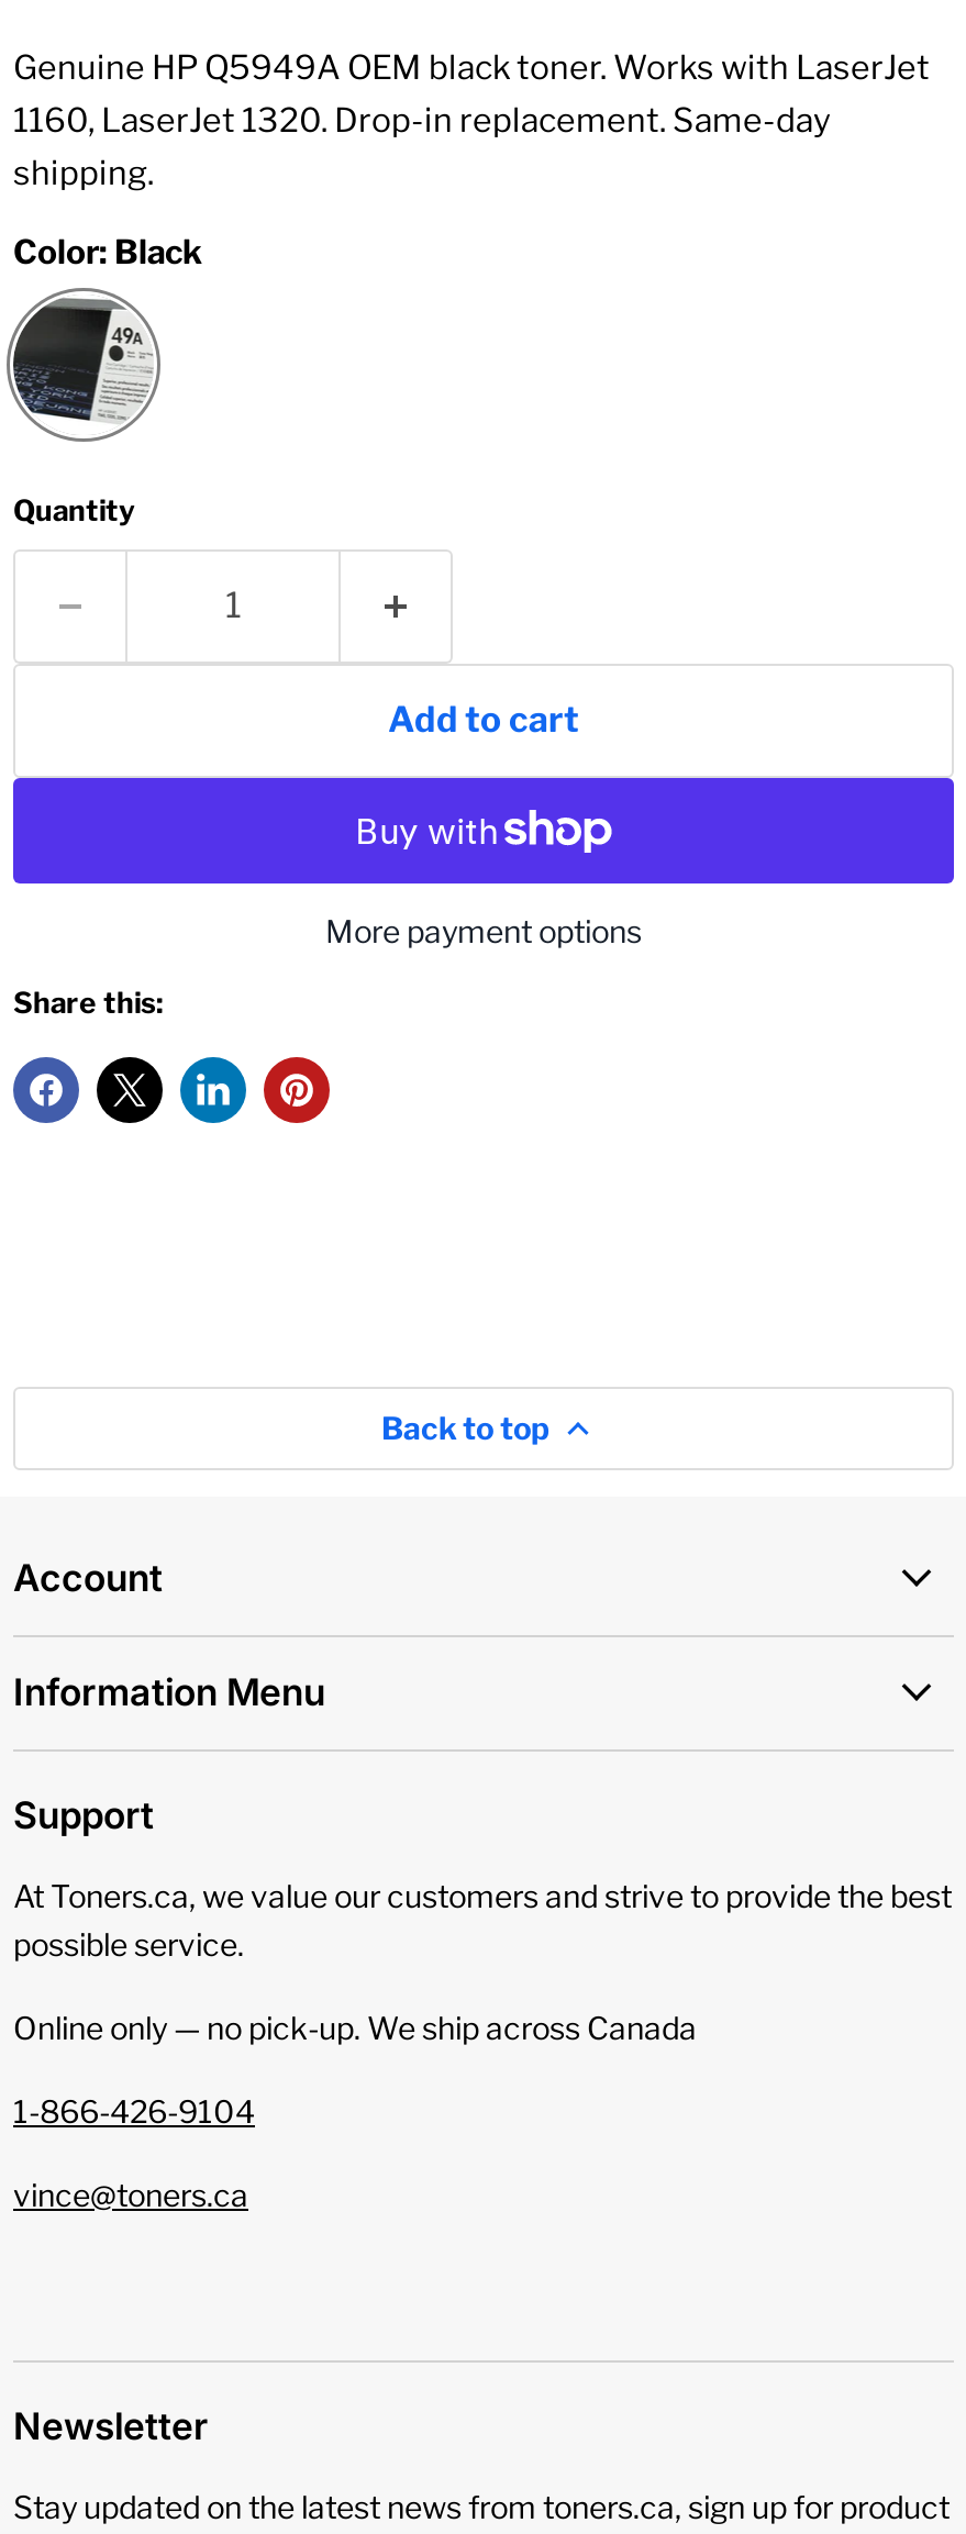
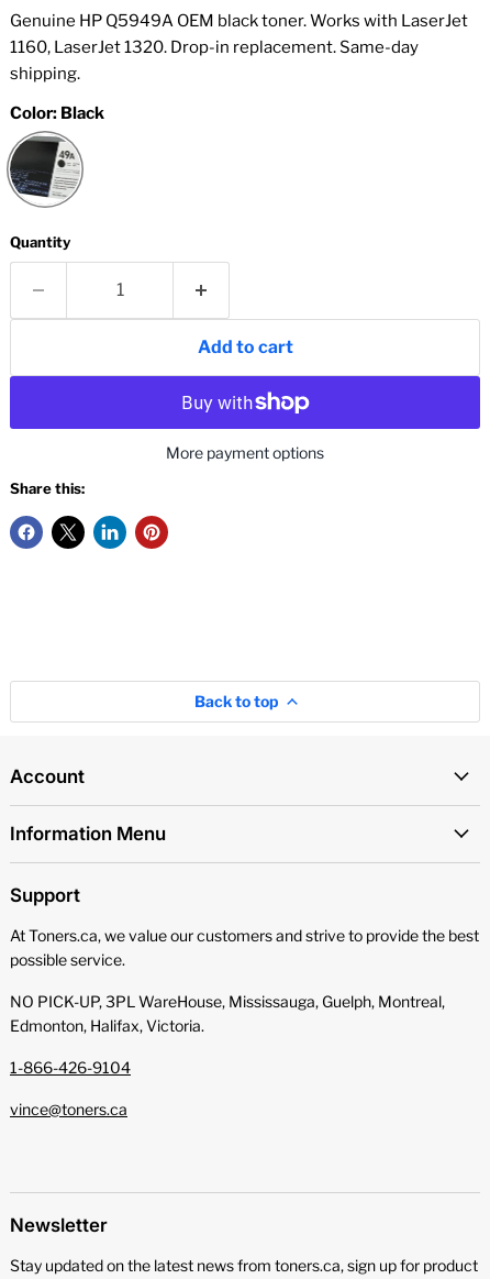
- Online only — no pick‑up. We ship across Canada
+ NO PICK-UP, 3PL WareHouse, Mississauga, Guelph, Montreal,
+ Edmonton, Halifax, Victoria.
